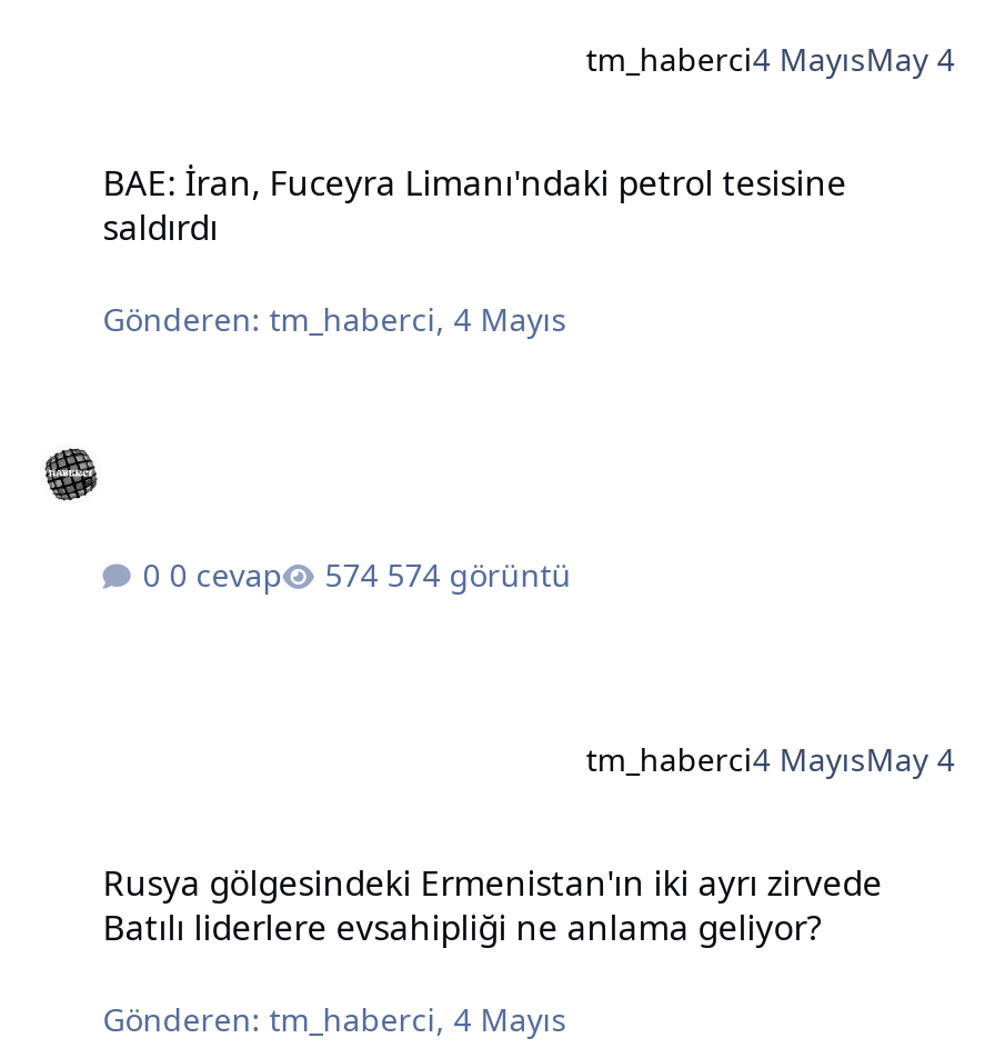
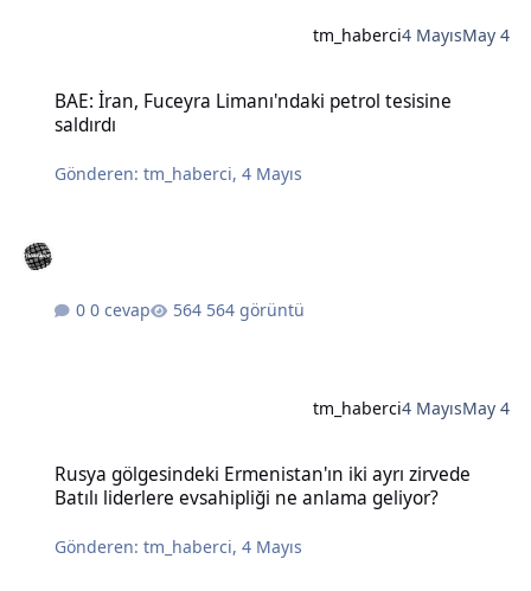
- 574 görüntü
+ 564 görüntü
